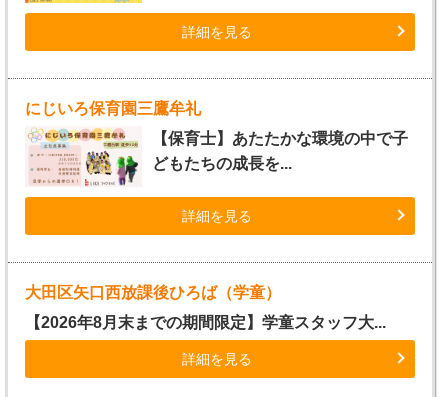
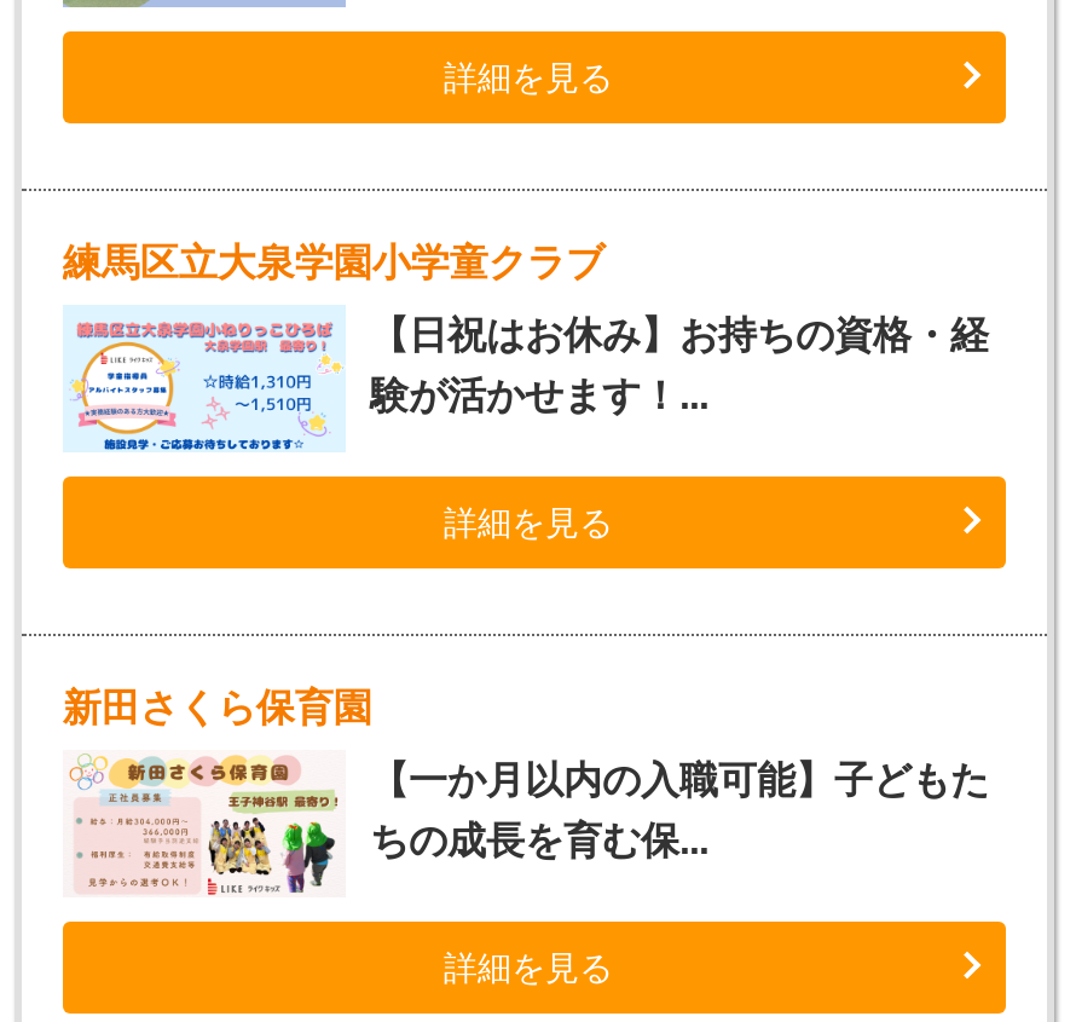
- にじいろ保育園三鷹牟礼
+ 練馬区立大泉学園小学童クラブ

- [image]
- 【保育士】あたたかな環境の中で子
+ [image]
+ 【日祝はお休み】お持ちの資格・経

- どもたちの成長を...
+ 験が活かせます！...

- 大田区矢口西放課後ひろば（学童）
- 【2026年8月末までの期間限定】学童スタッフ大...
+ 新田さくら保育園
+ 【一か月以内の入職可能】子どもた
+ ちの成長を育む保...
